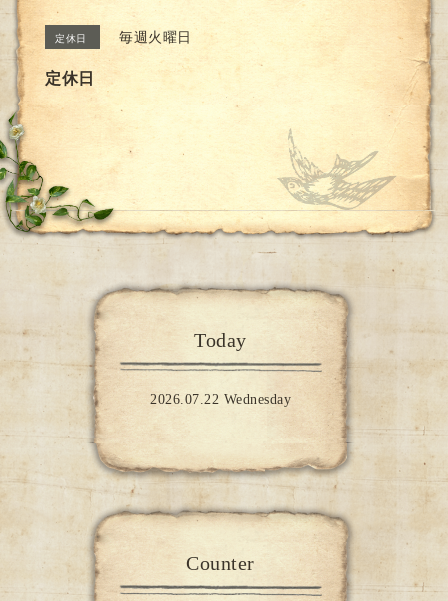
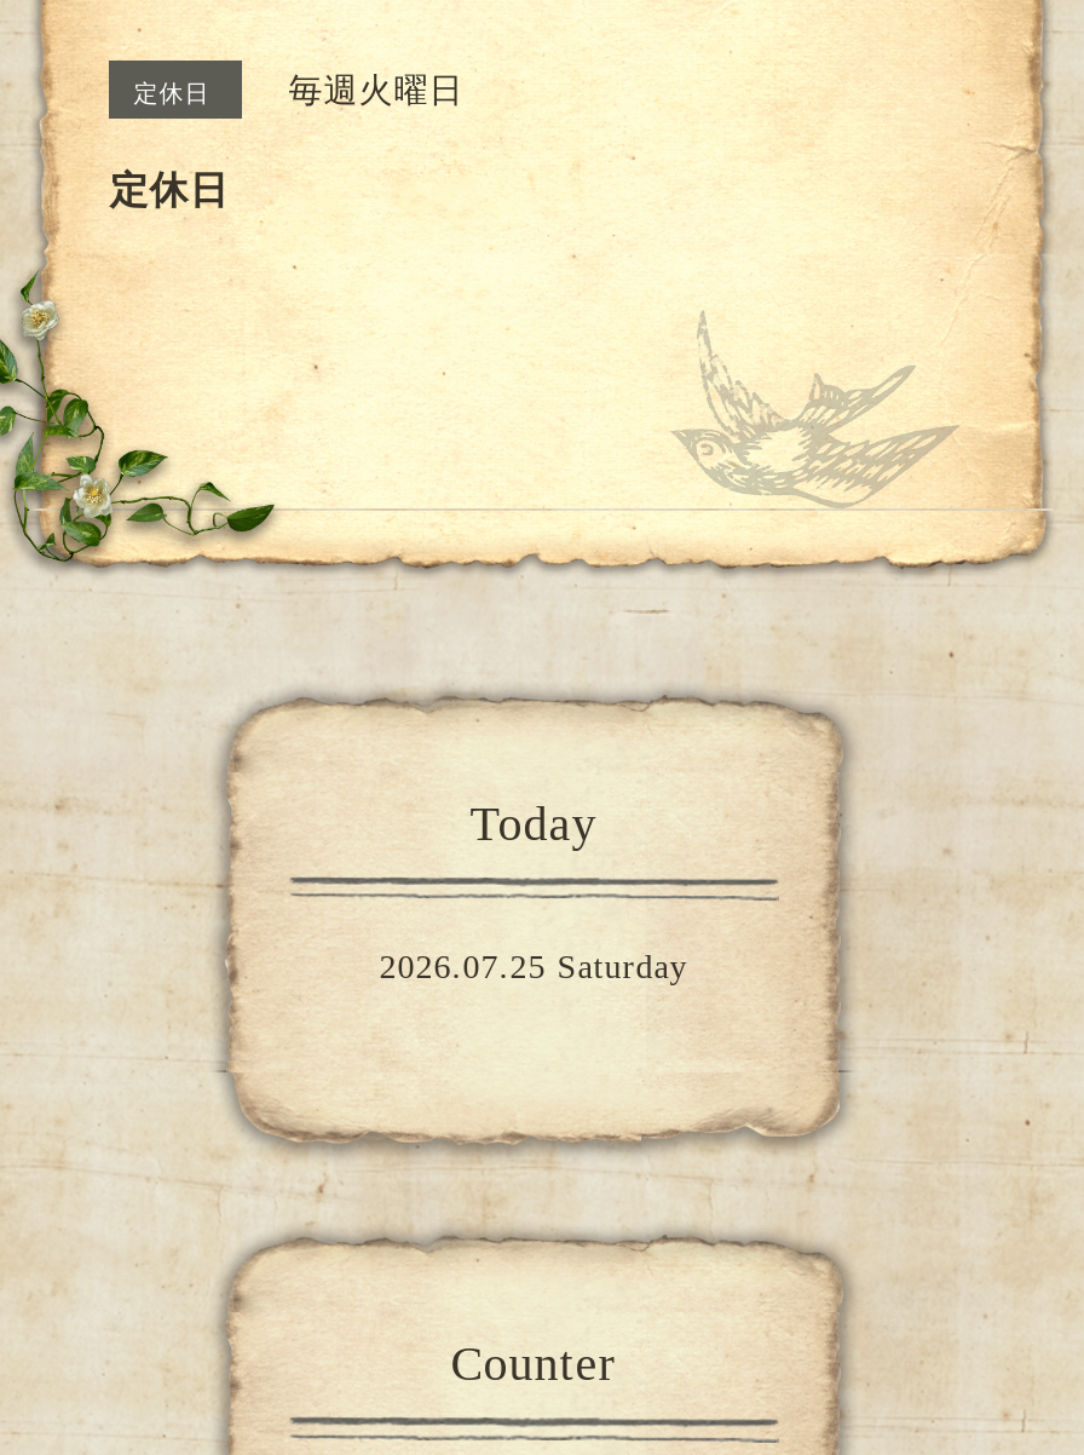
- 2026.07.22 Wednesday
+ 2026.07.25 Saturday
